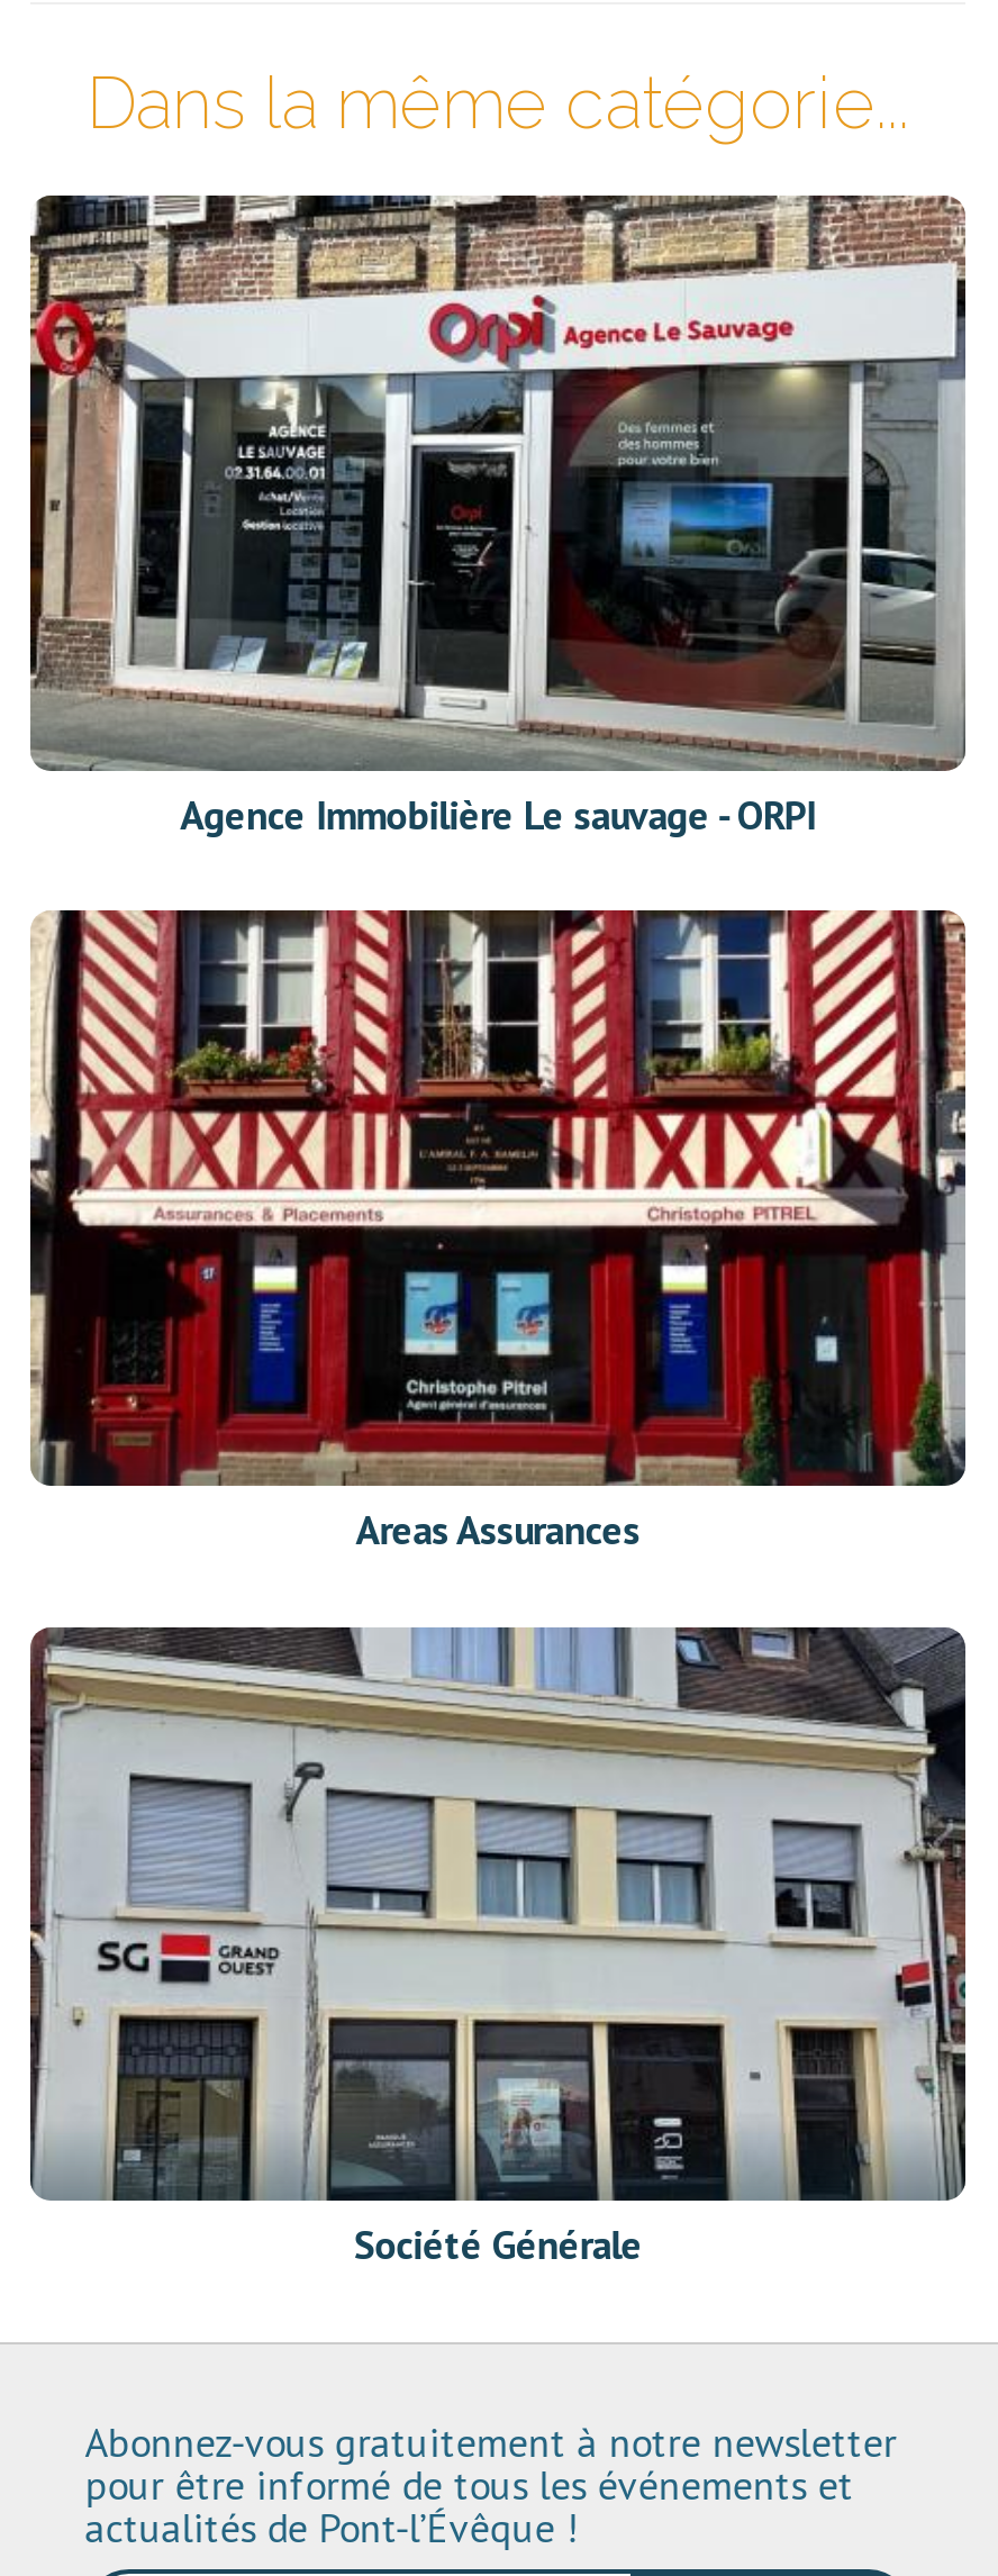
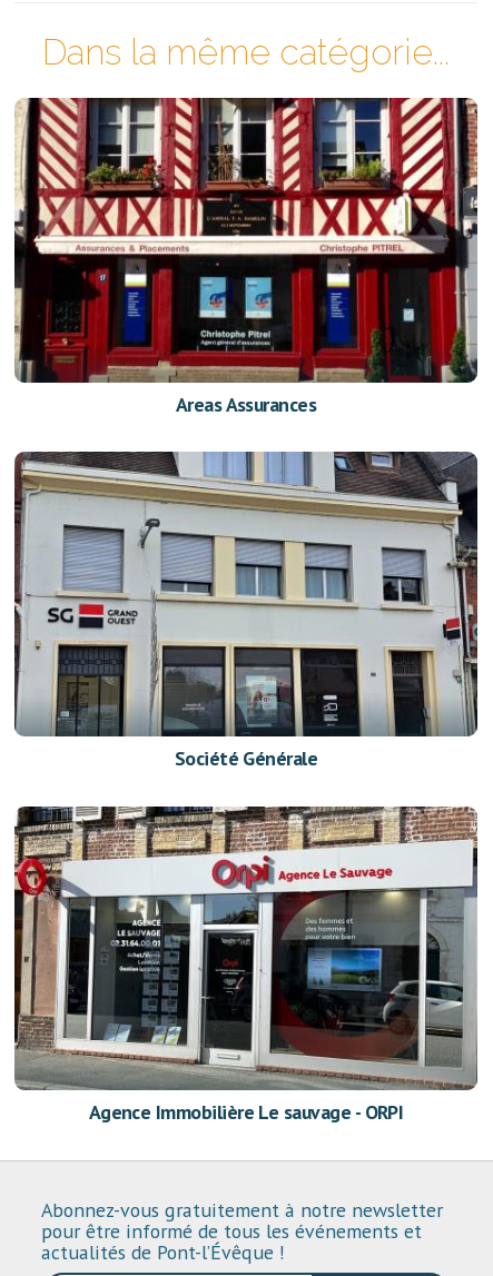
moved down: [image] | Agence Immobilière Le sauvage - ORPI

moved up: [image] | Areas Assurances | Société Générale
